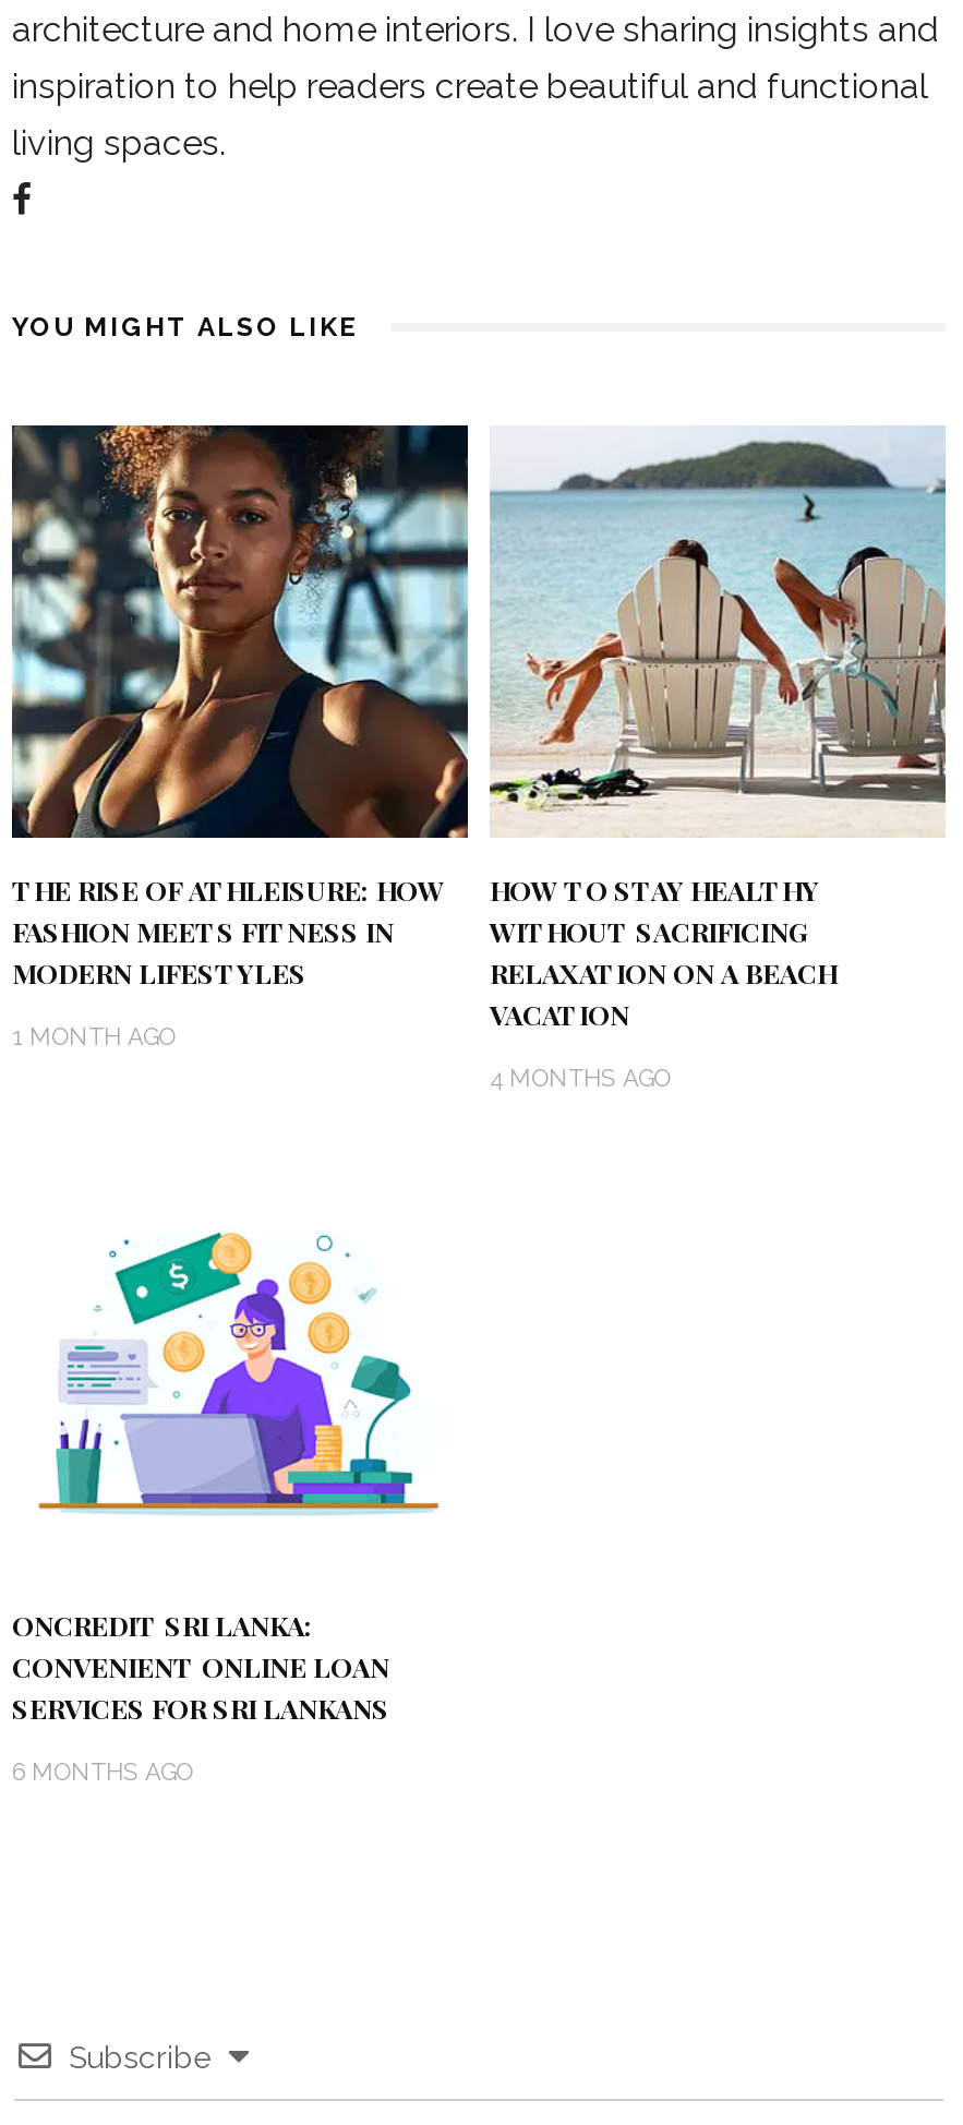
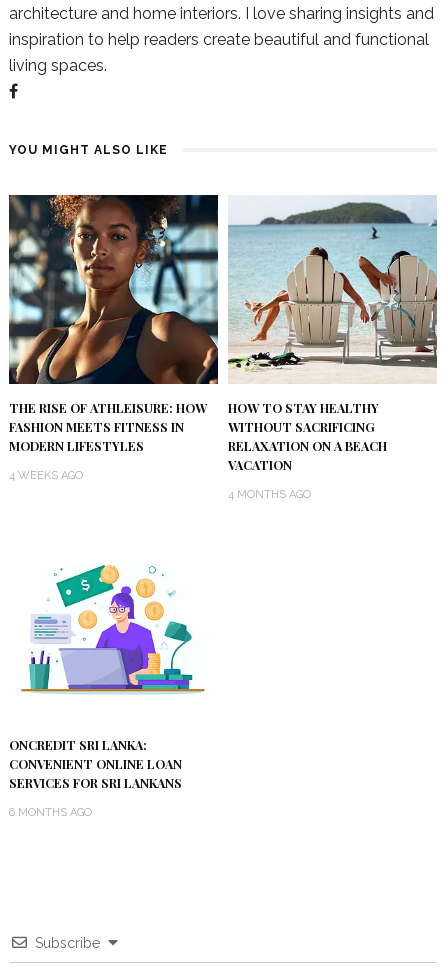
- 1 MONTH AGO
+ 4 WEEKS AGO
